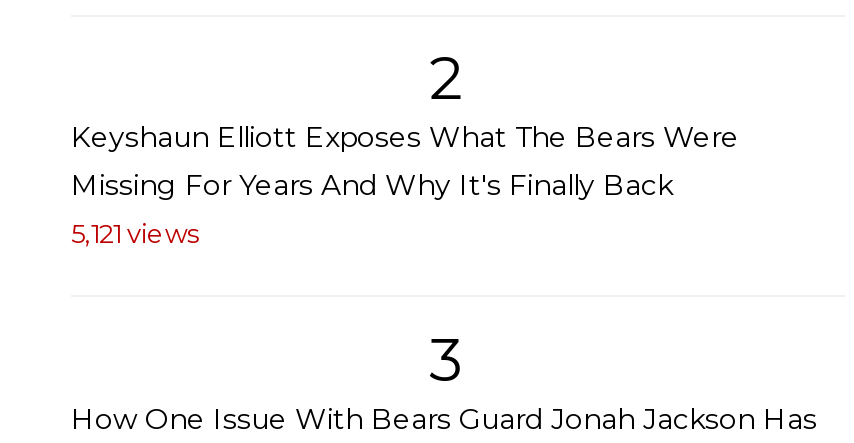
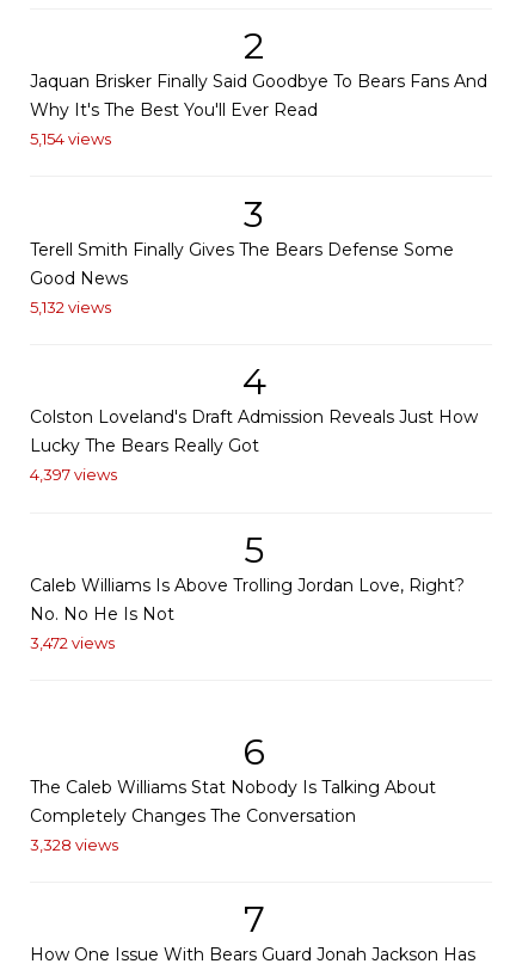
- Keyshaun Elliott Exposes What The Bears Were
- Missing For Years And Why It's Finally Back
- 5,121 views
+ Jaquan Brisker Finally Said Goodbye To Bears Fans And
+ Why It's The Best You'll Ever Read
+ 5,154 views

+ Terell Smith Finally Gives The Bears Defense Some
+ Good News
+ 5,132 views
+ 4
+ Colston Loveland's Draft Admission Reveals Just How
+ Lucky The Bears Really Got
+ 4,397 views
+ 5
+ Caleb Williams Is Above Trolling Jordan Love, Right?
+ No. No He Is Not
+ 3,472 views
+ 6
+ The Caleb Williams Stat Nobody Is Talking About
+ Completely Changes The Conversation
+ 3,328 views
+ 7
